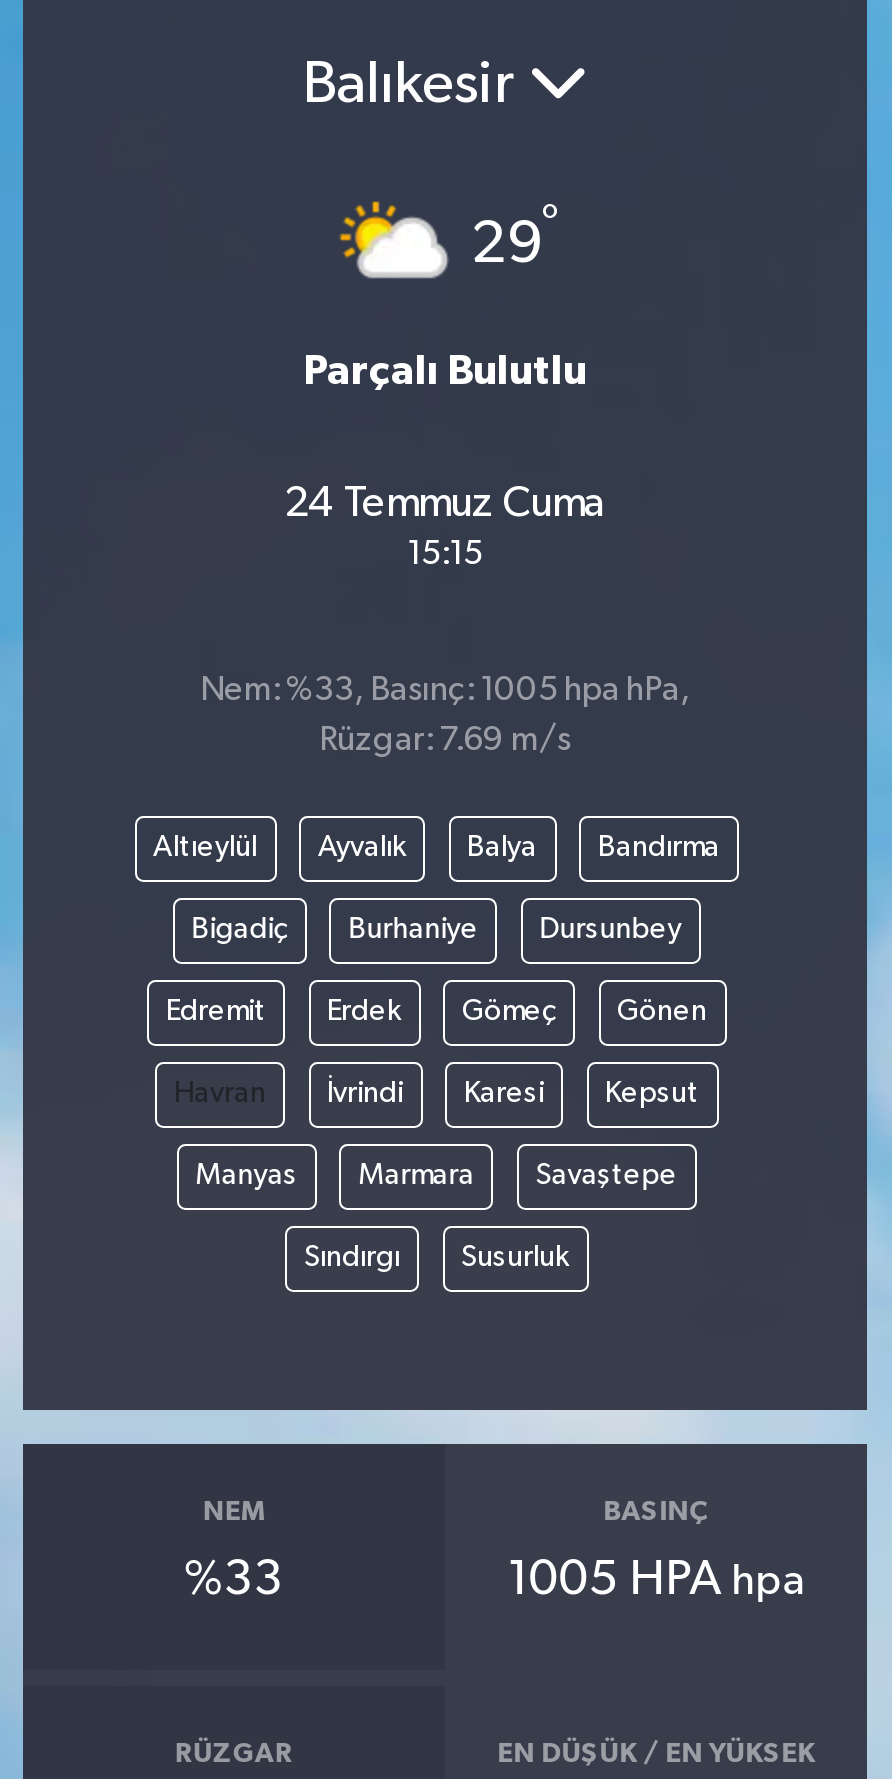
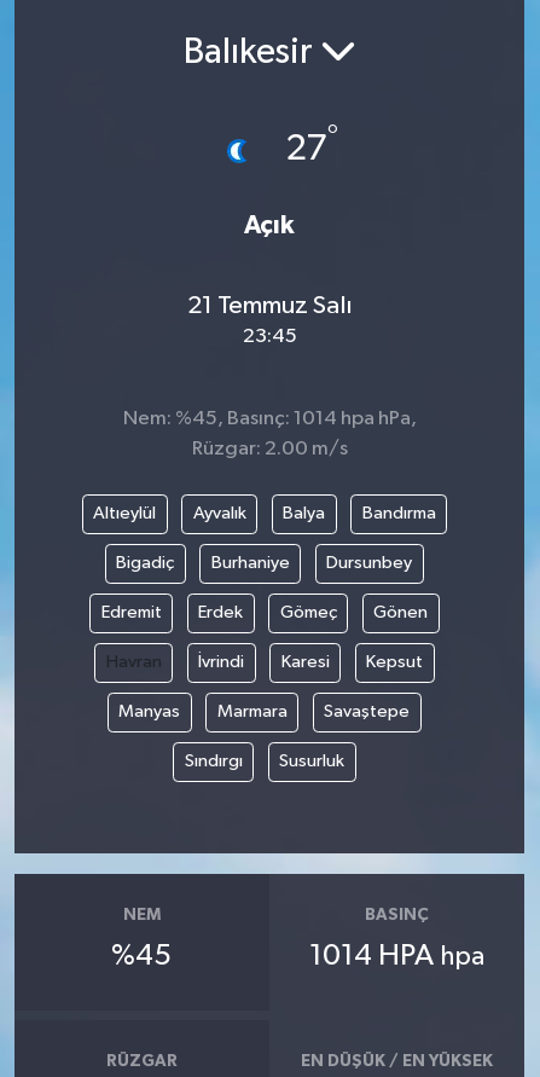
- [image]
- 29°
+ [image]
+ 27°

- Parçalı Bulutlu
+ Açık

- 24 Temmuz Cuma
- 15:15
+ 21 Temmuz Salı
+ 23:45

- Nem: %33, Basınç: 1005 hpa hPa,
+ Nem: %45, Basınç: 1014 hpa hPa,

- Rüzgar: 7.69 m/s
+ Rüzgar: 2.00 m/s

- %33
+ %45

- 1005 HPA hpa
+ 1014 HPA hpa
